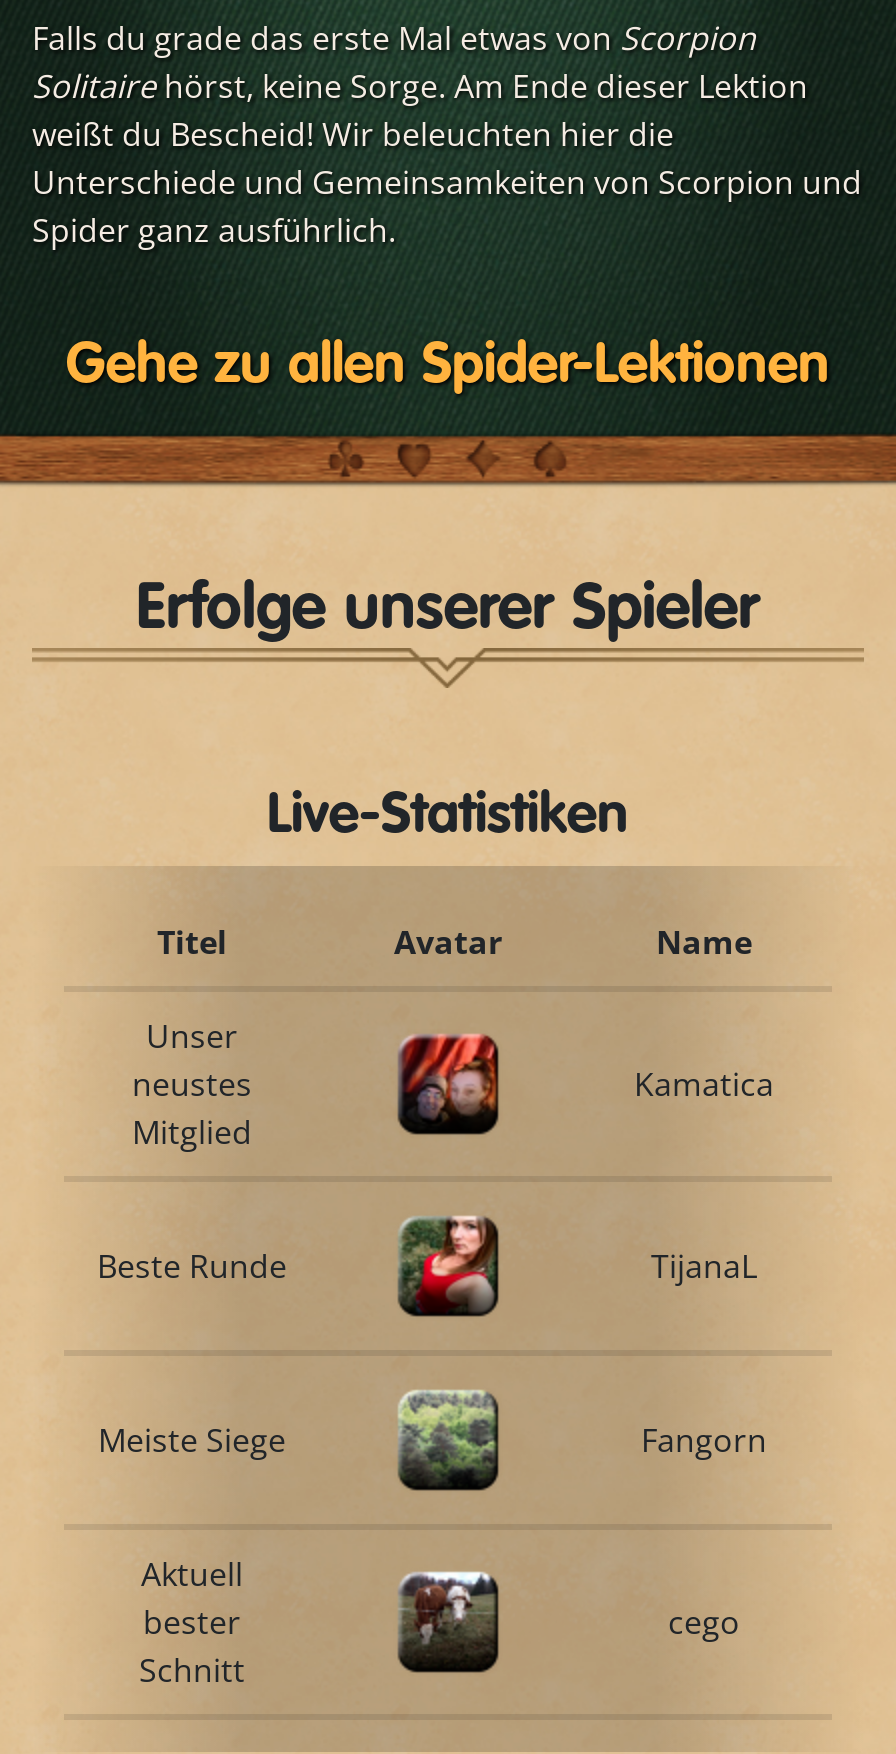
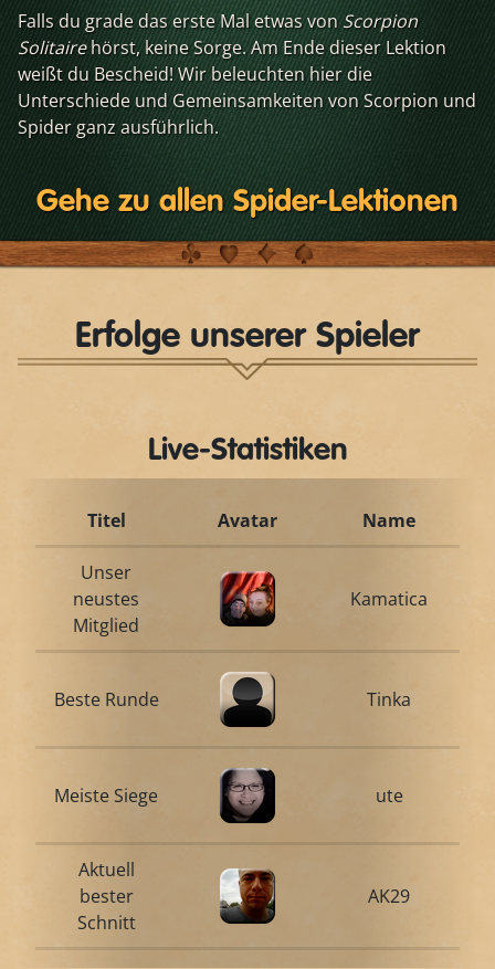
- [image]
+ [image]

- TijanaL
+ Tinka

- [image]
+ [image]

- Fangorn
+ ute

- [image]
+ [image]

- cego
+ AK29
